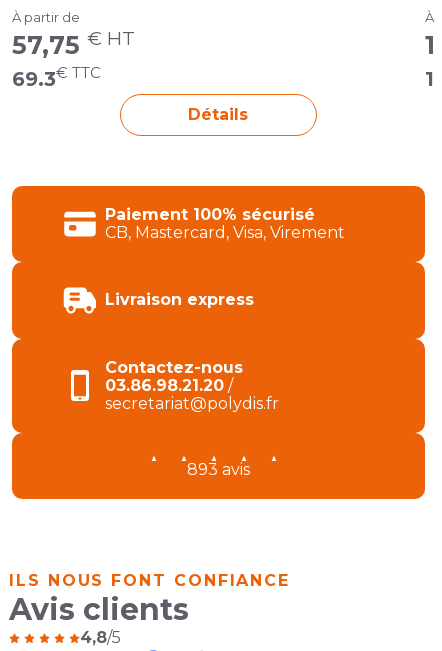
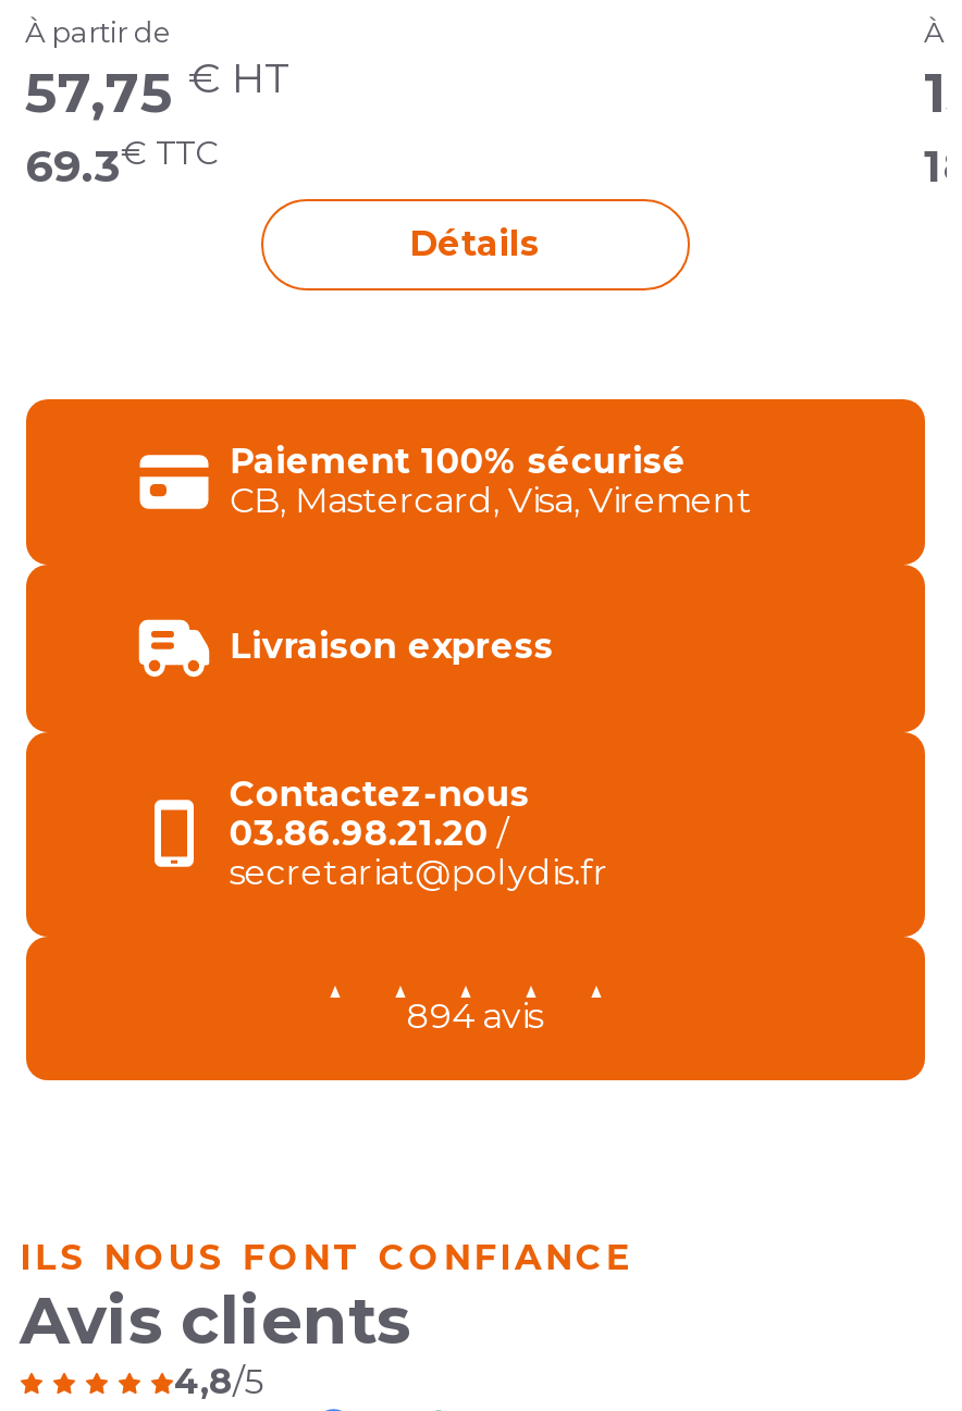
- 893 avis
+ 894 avis
